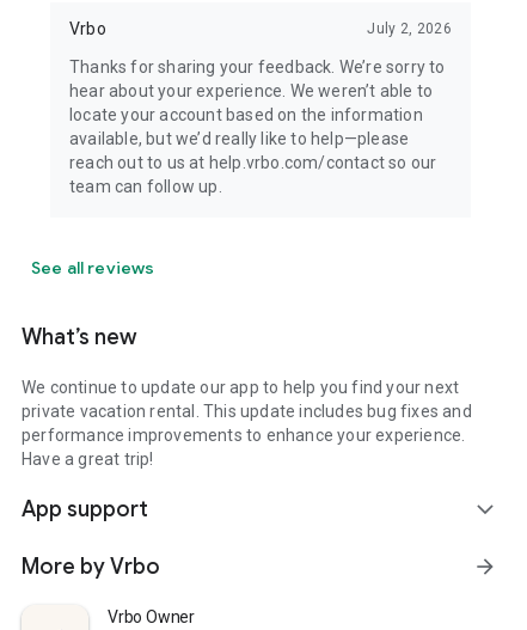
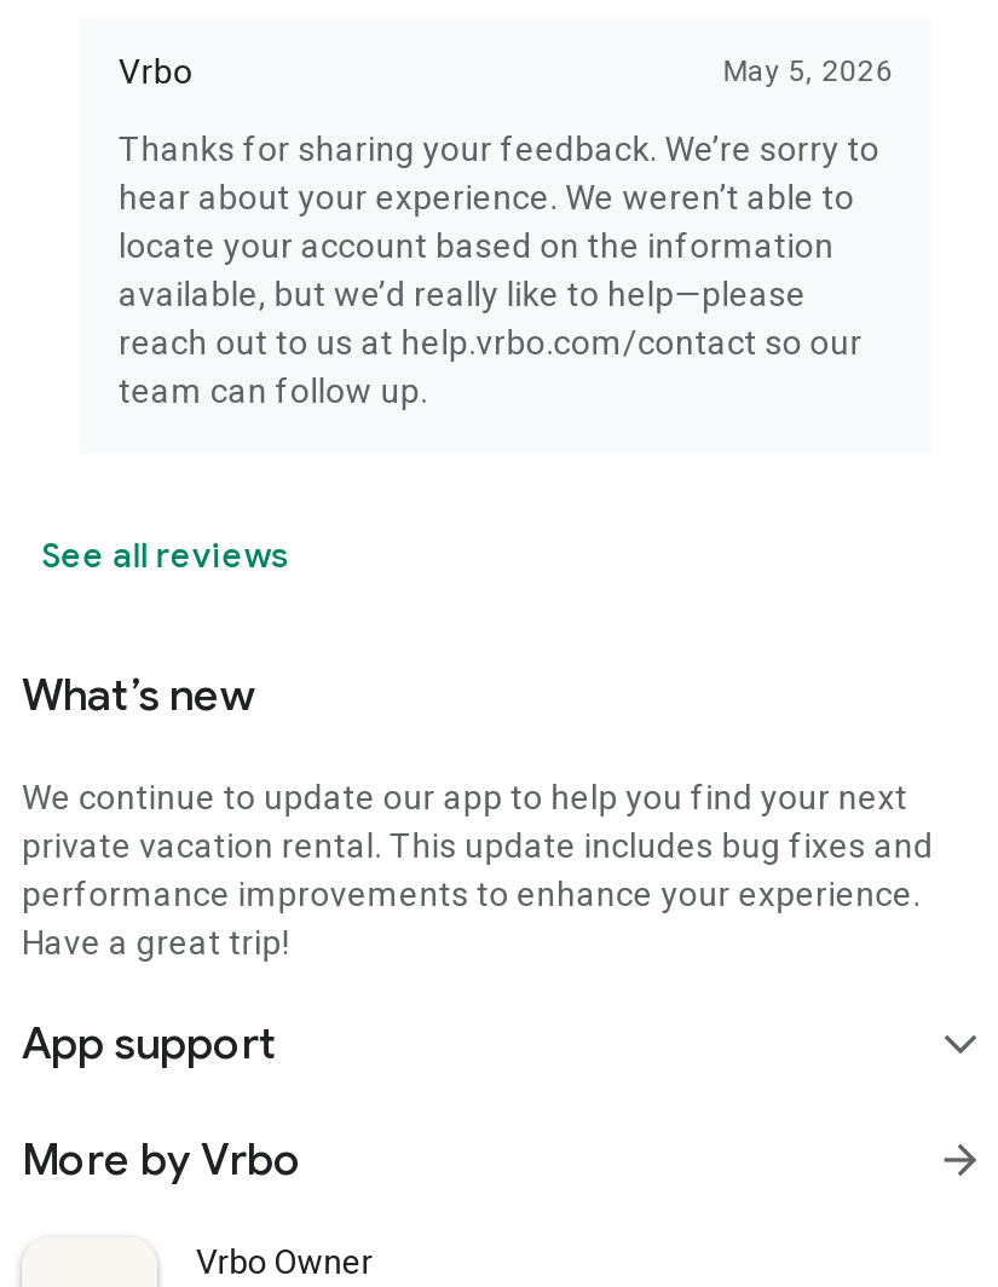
- July 2, 2026
+ May 5, 2026
